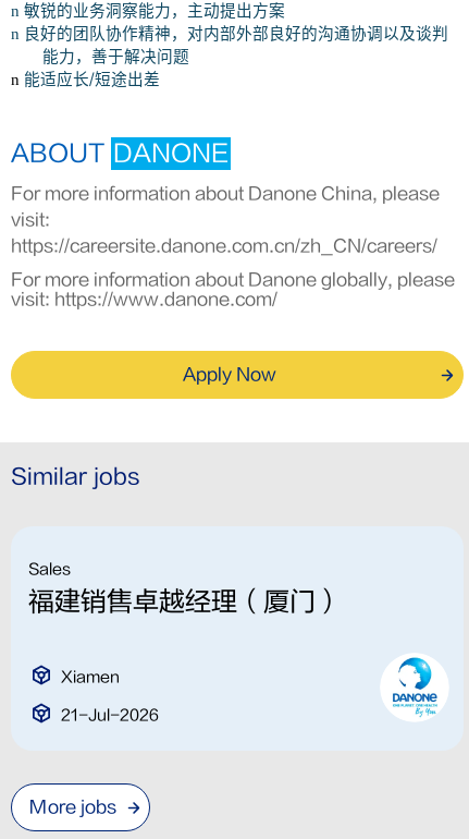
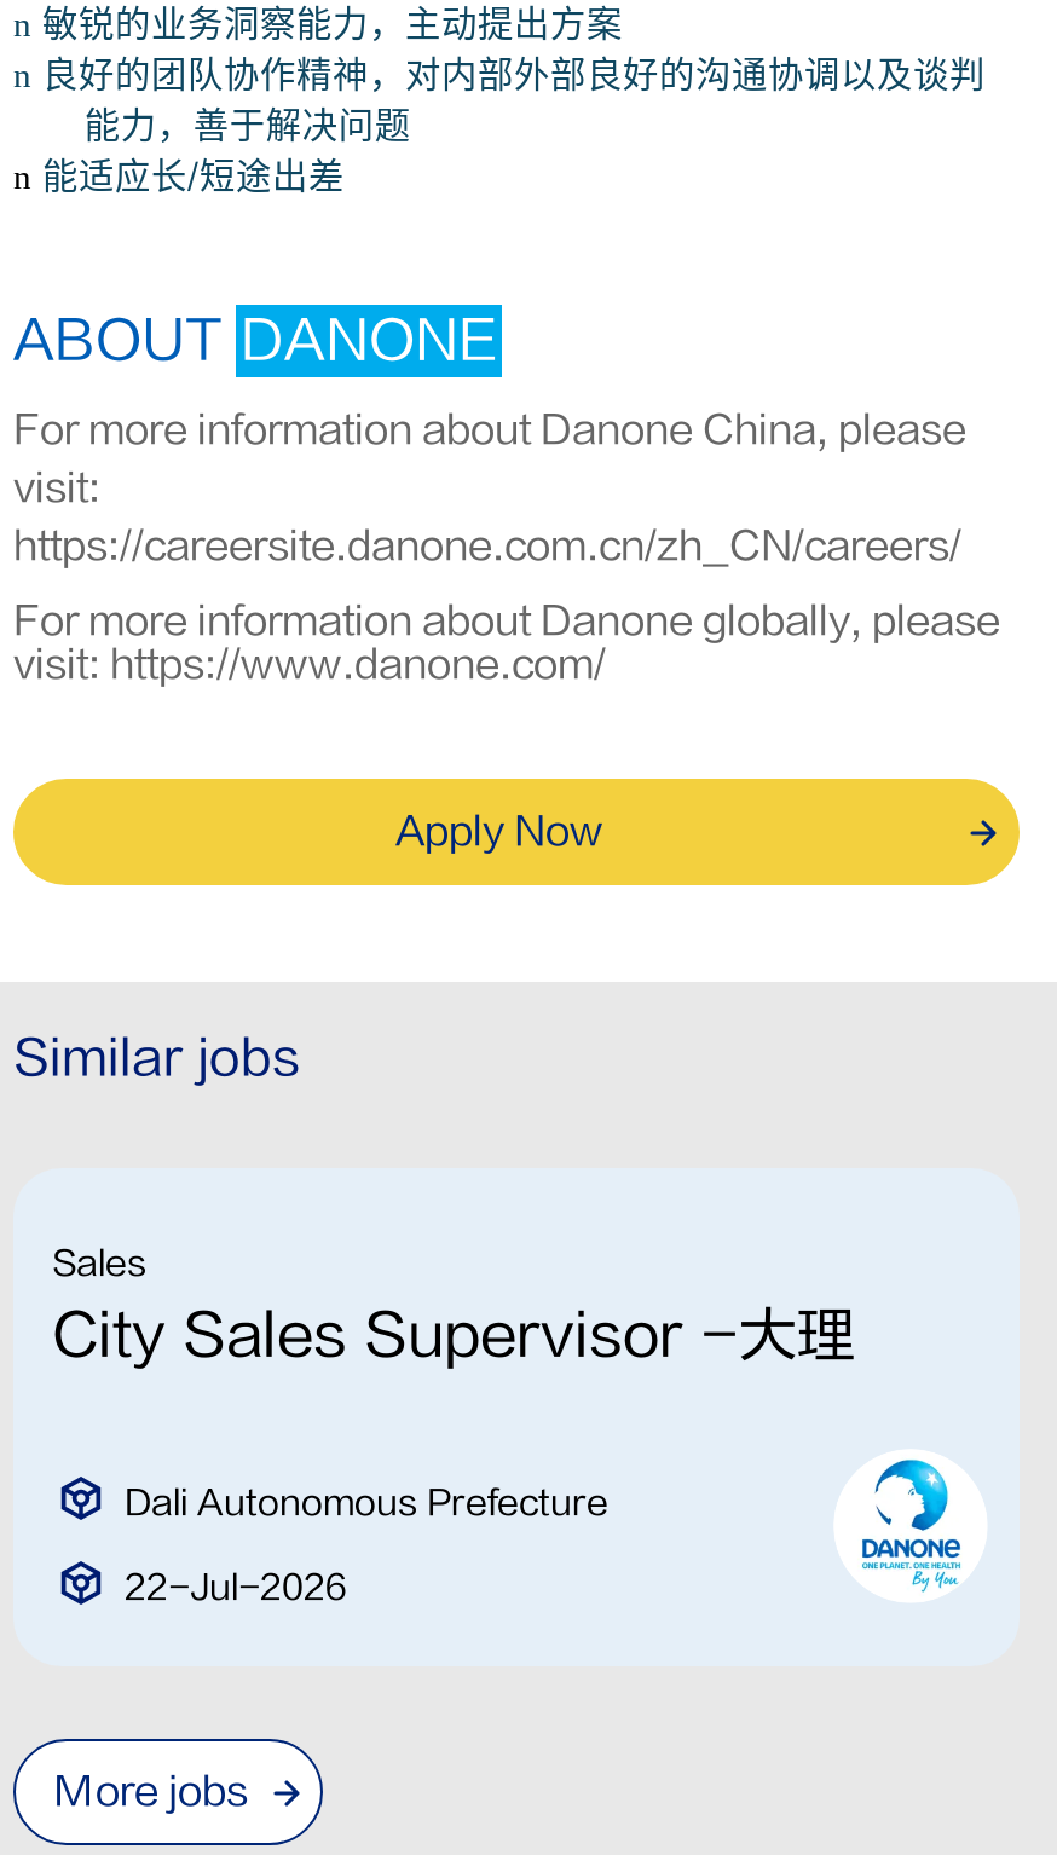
- 福建销售卓越经理（厦门）
+ City Sales Supervisor -大理

- Xiamen
+ Dali Autonomous Prefecture

- 21-Jul-2026
+ 22-Jul-2026
